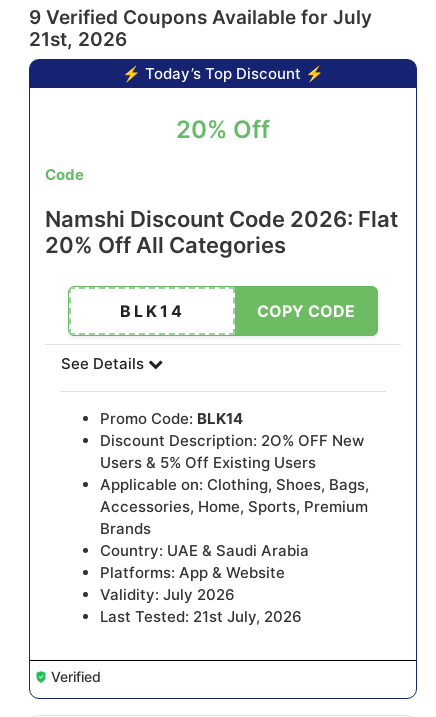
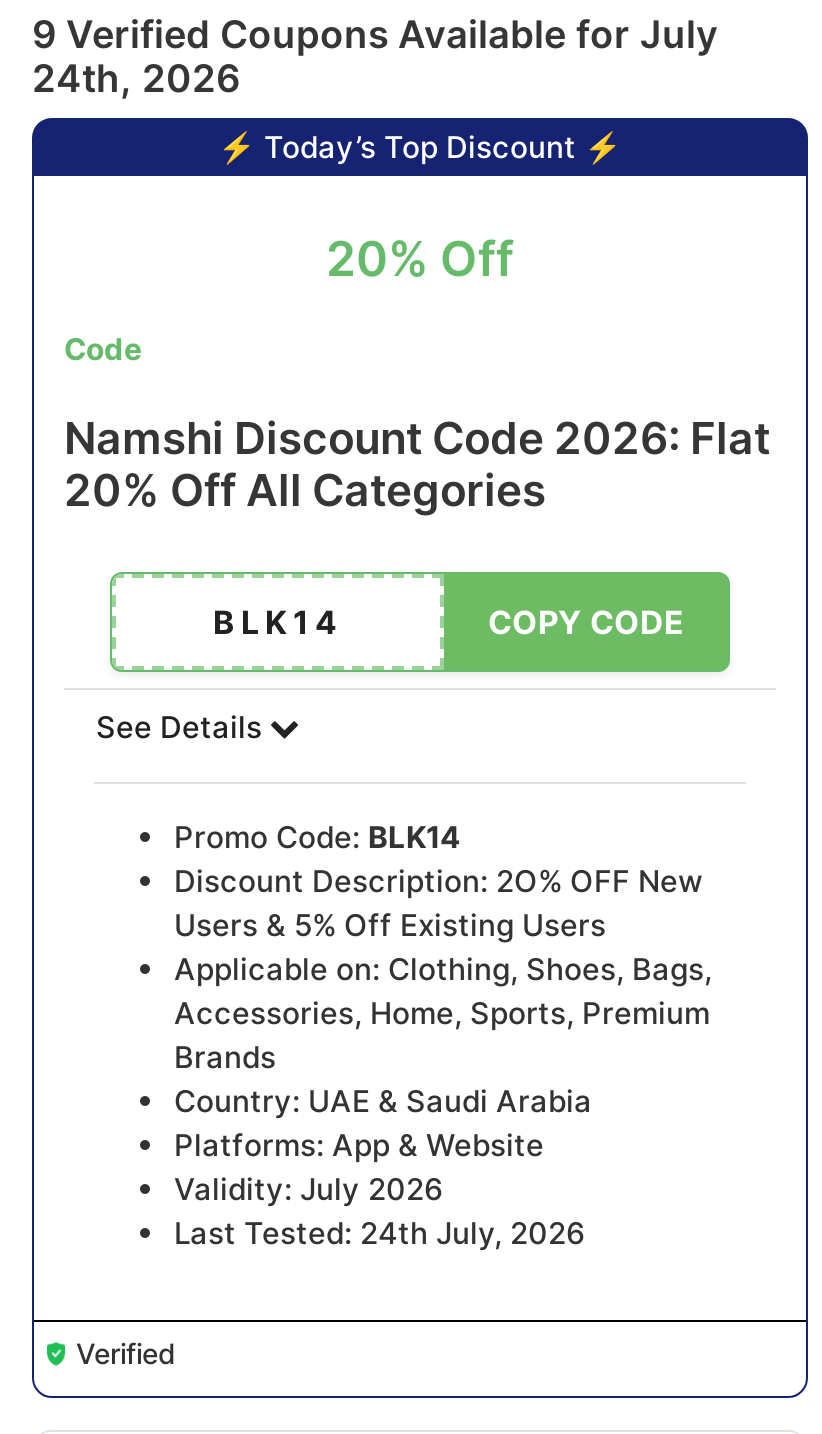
- 21st, 2026
+ 24th, 2026

- Last Tested: 21st July, 2026
+ Last Tested: 24th July, 2026
